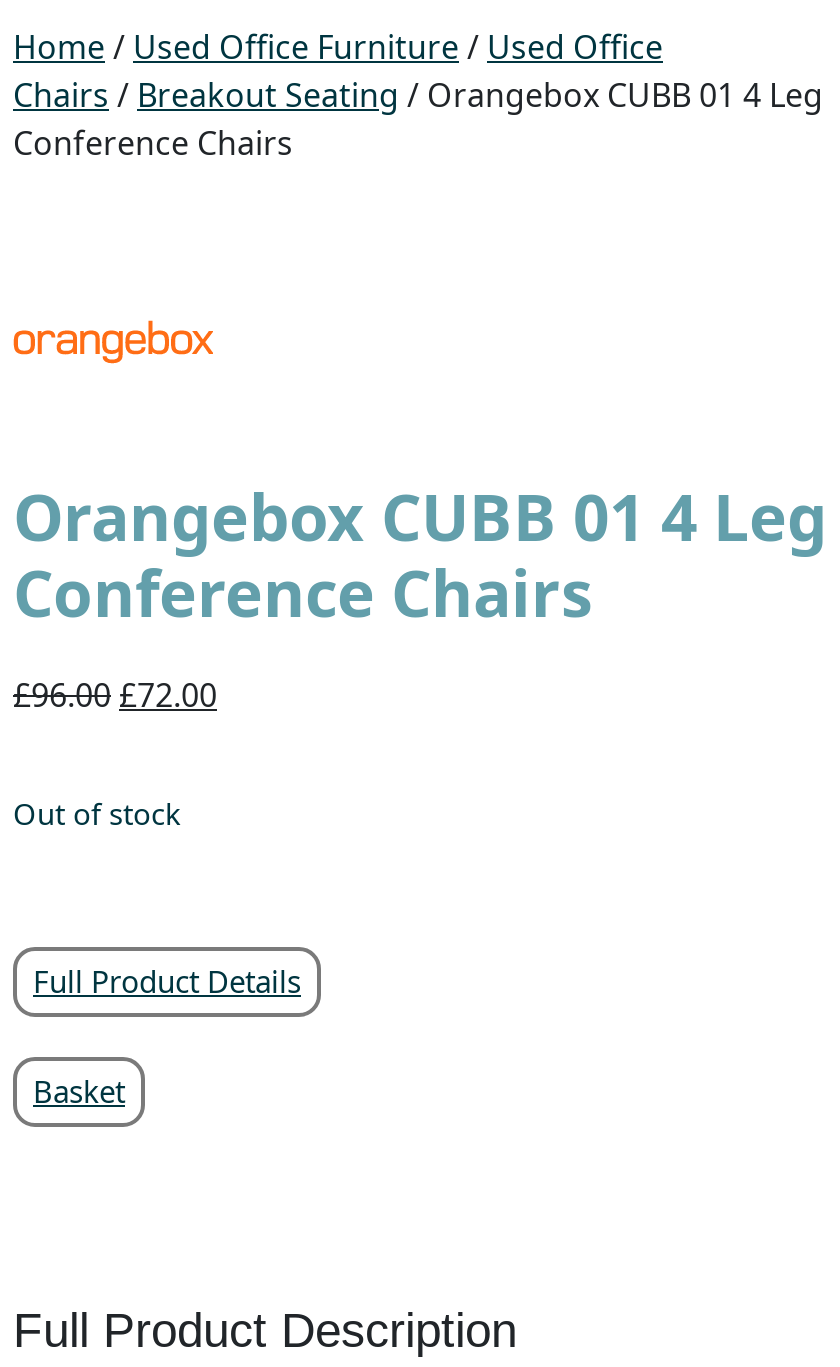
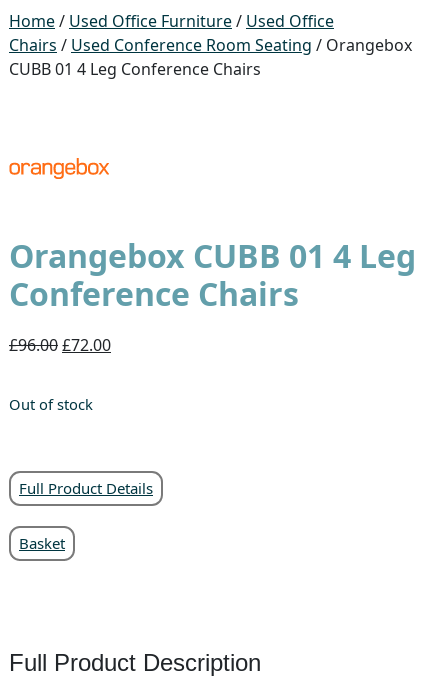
- Chairs / Breakout Seating / Orangebox CUBB 01 4 Leg
- Conference Chairs
+ Chairs / Used Conference Room Seating / Orangebox
+ CUBB 01 4 Leg Conference Chairs
